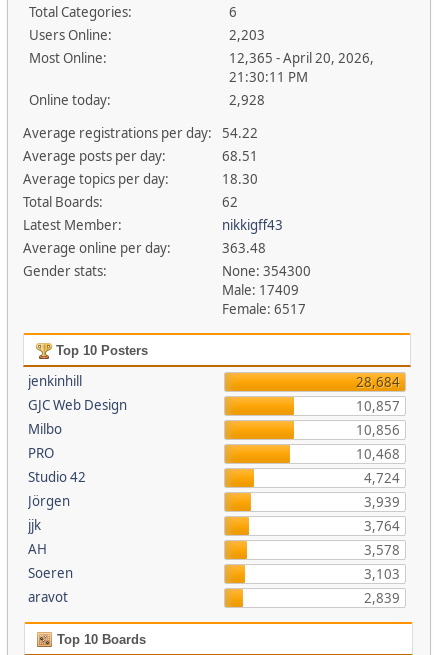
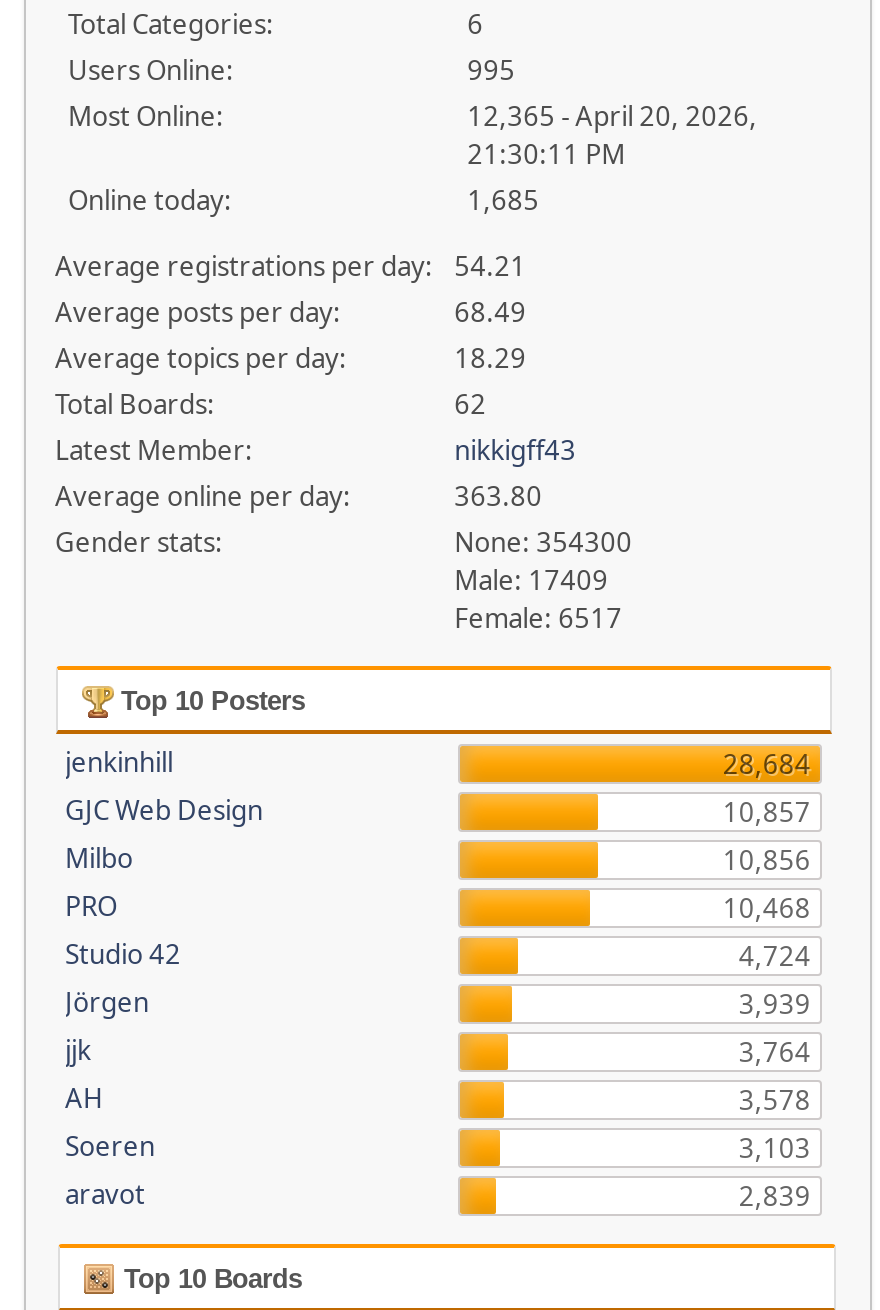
- 2,203
+ 995

- 2,928
+ 1,685

- Average registrations per day: 54.22
+ Average registrations per day: 54.21

- 68.51
+ 68.49

- 18.30
+ 18.29

- 363.48
+ 363.80
